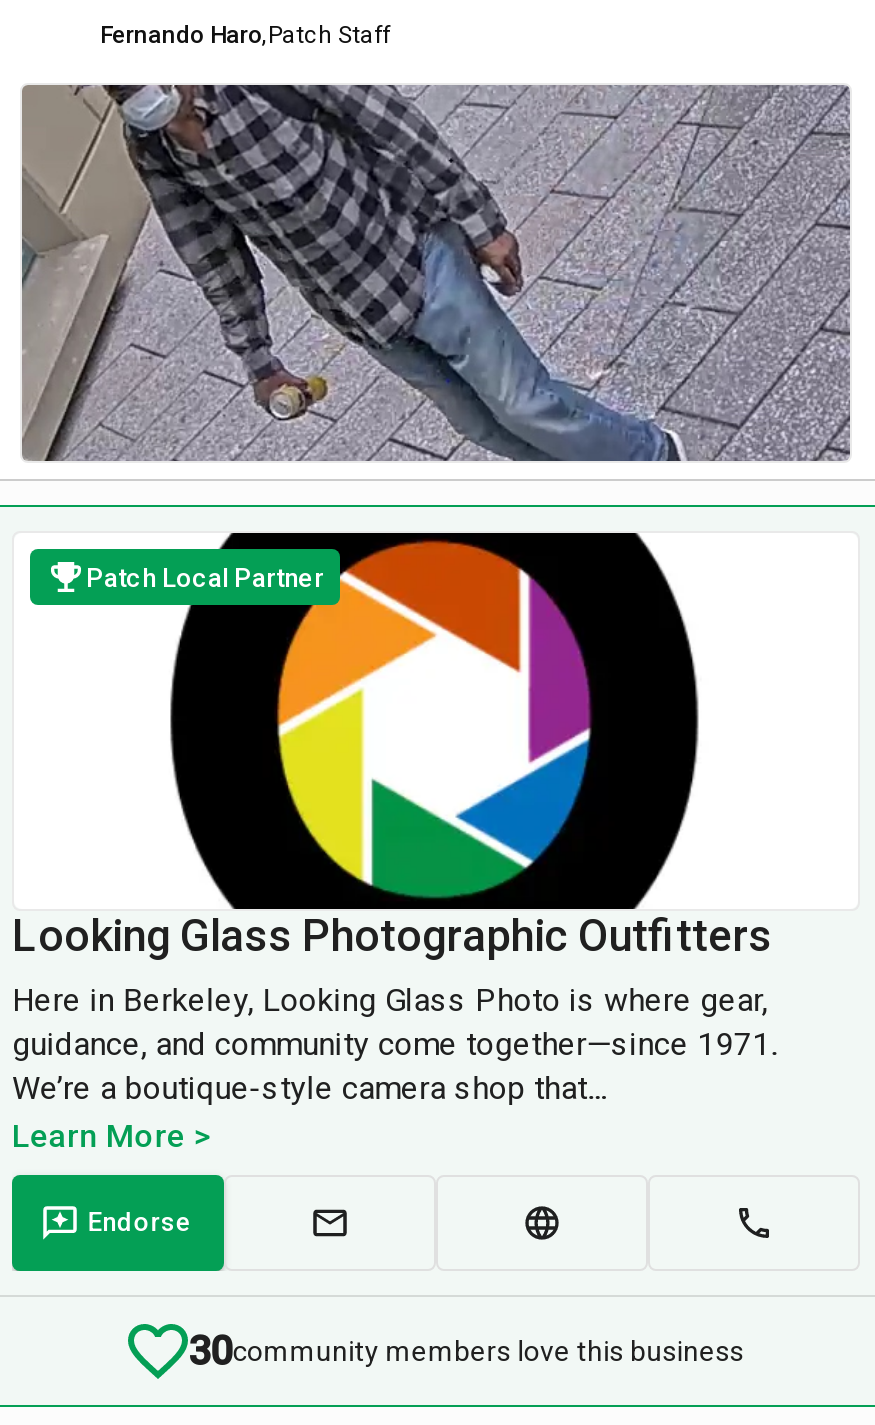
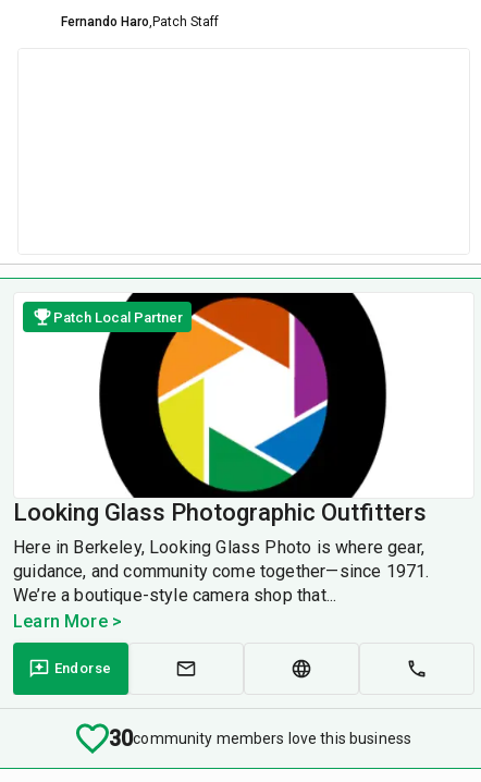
- [image]
